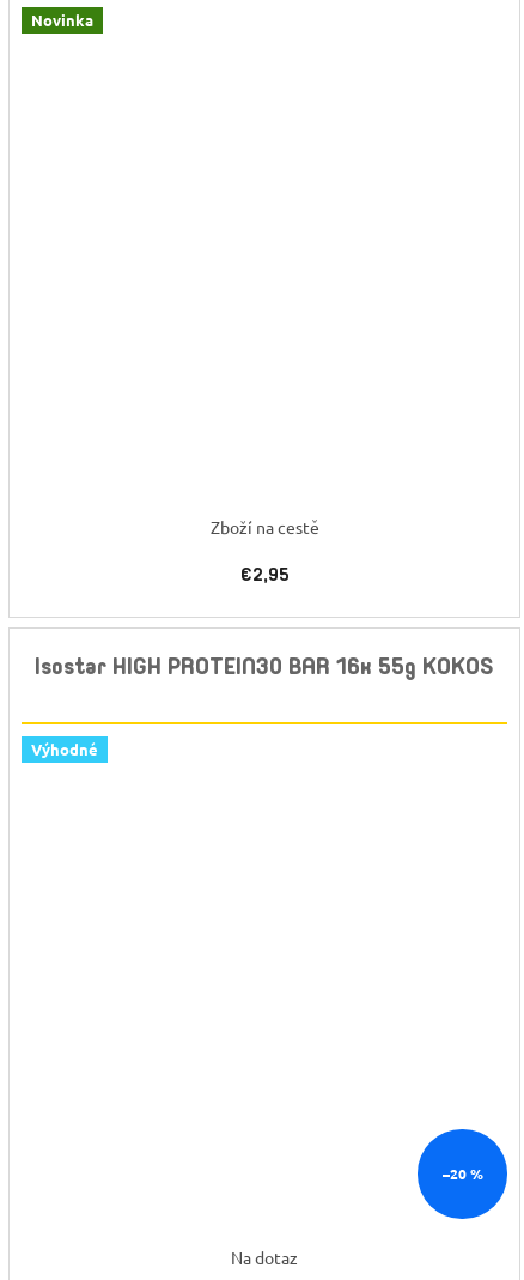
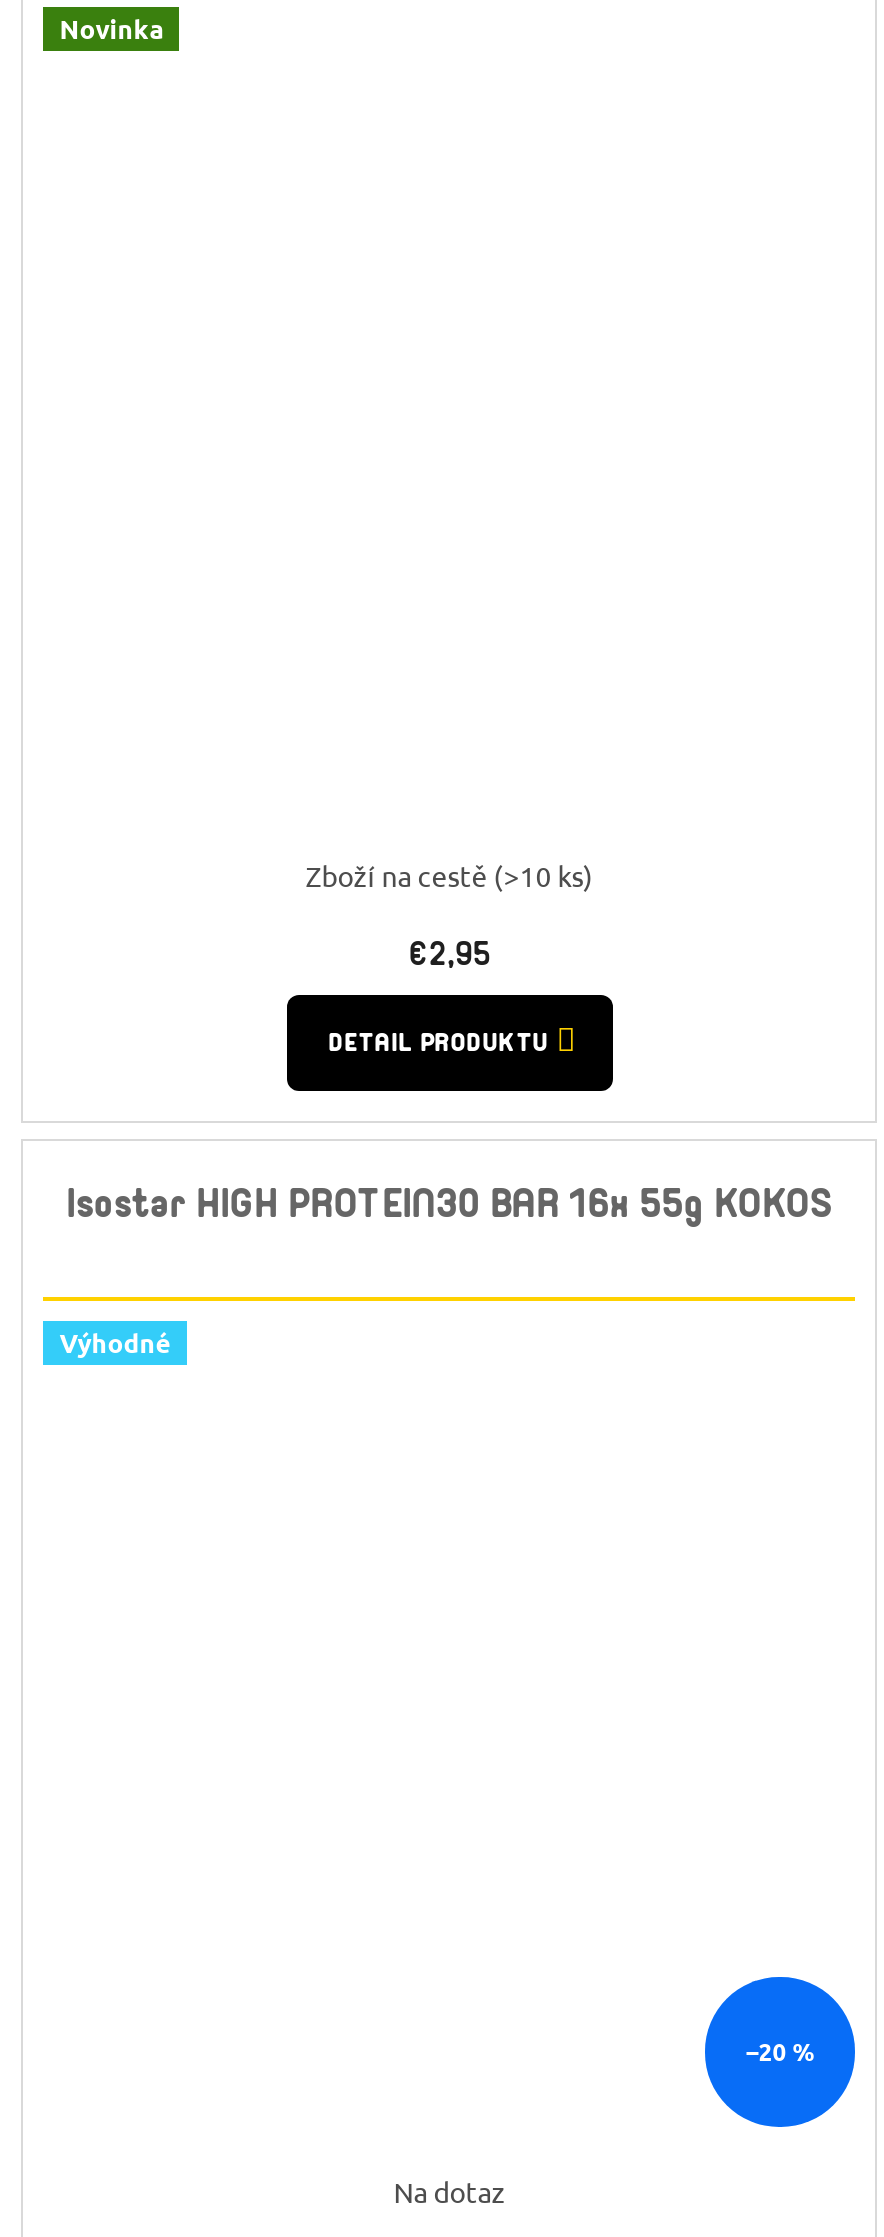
- Zboží na cestě
+ Zboží na cestě (>10 ks)

+ DETAIL PRODUKTU
